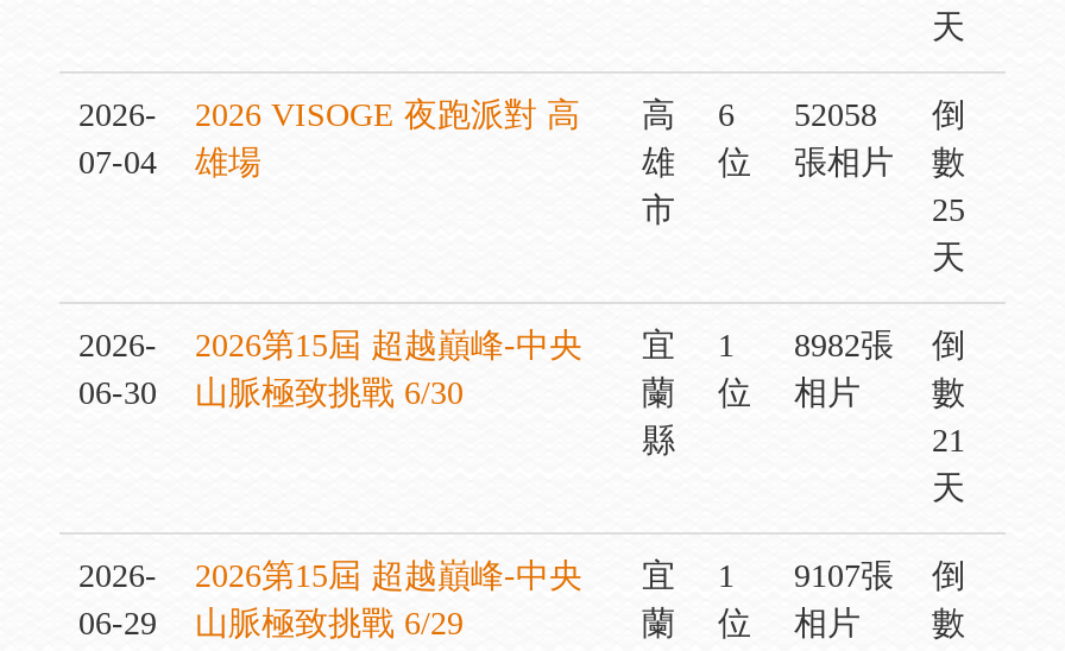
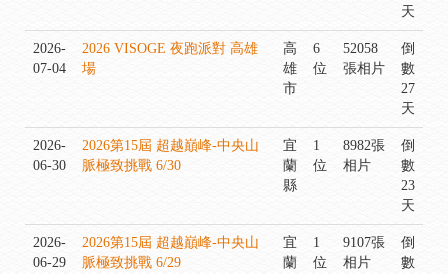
- 25
+ 27

- 21
+ 23
